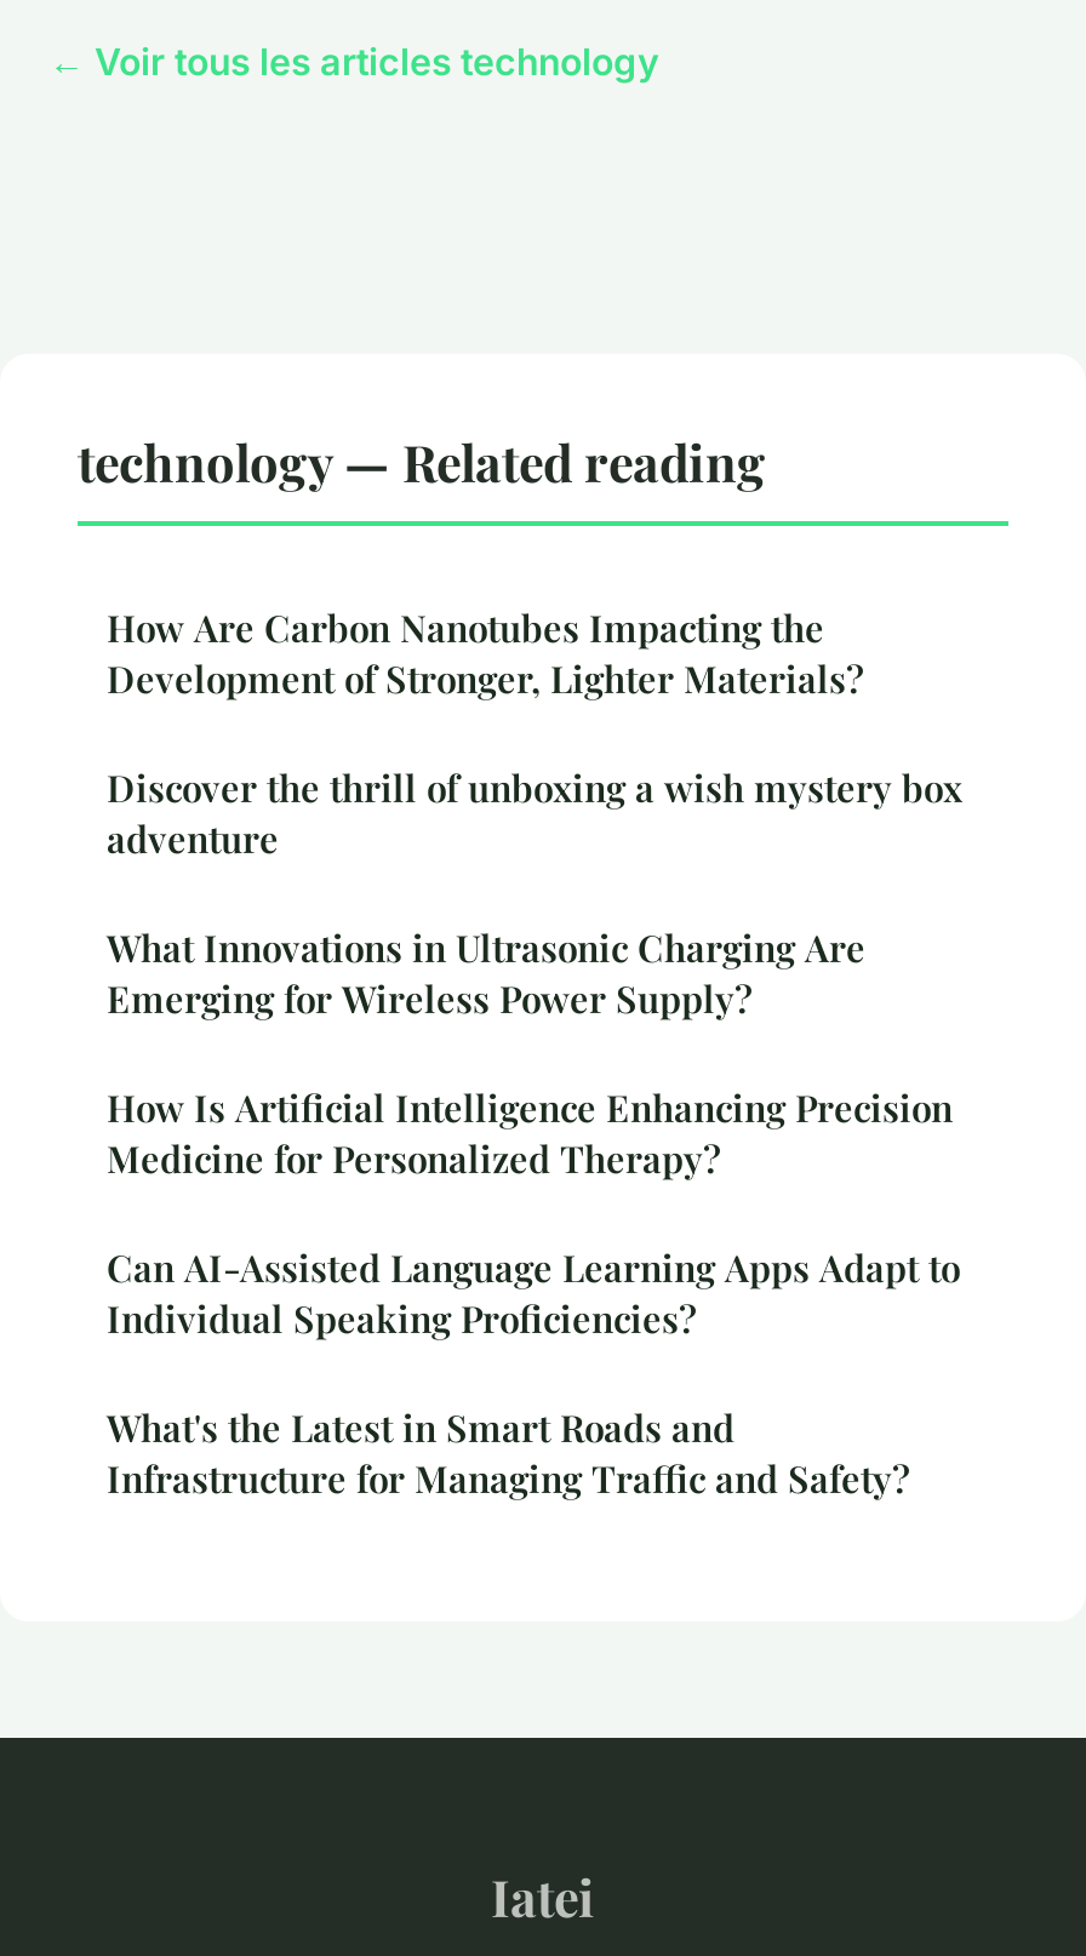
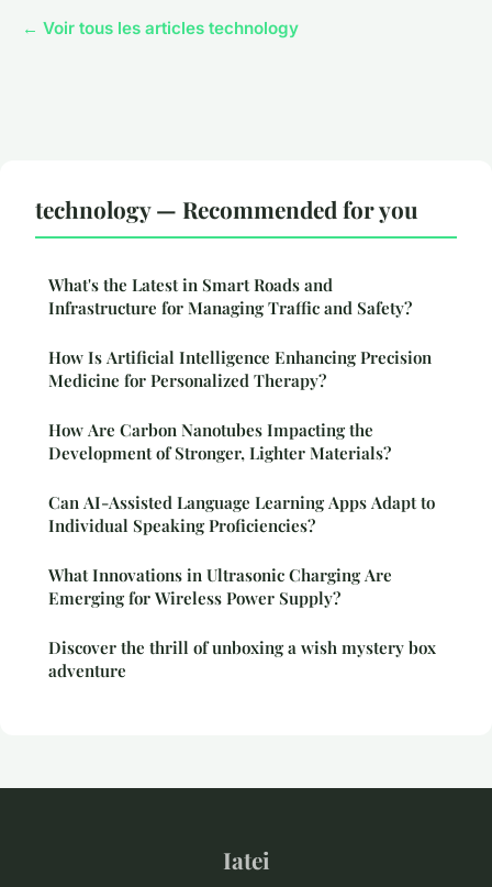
- technology — Related reading
+ technology — Recommended for you

moved down: How Is Artificial Intelligence Enhancing Precision | Medicine for Personalized Therapy? | How Are Carbon Nanotubes Impacting the | ... | Discover the thrill of unboxing a wish mystery box | adventure

moved up: What's the Latest in Smart Roads and | Infrastructure for Managing Traffic and Safety?
